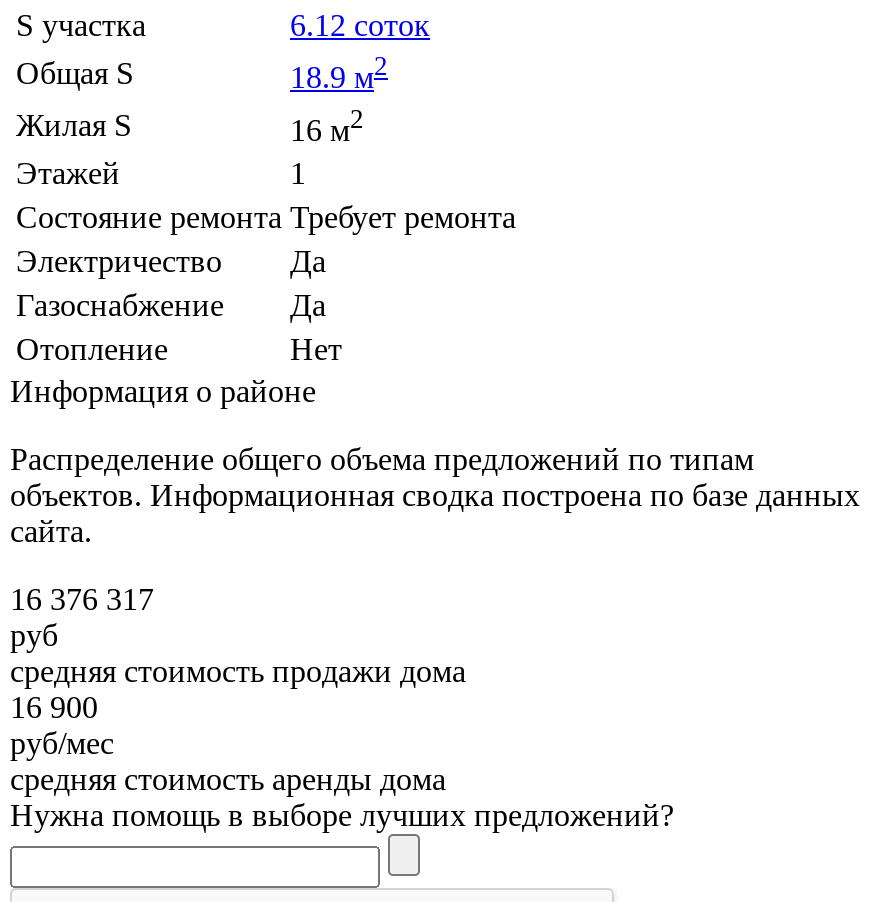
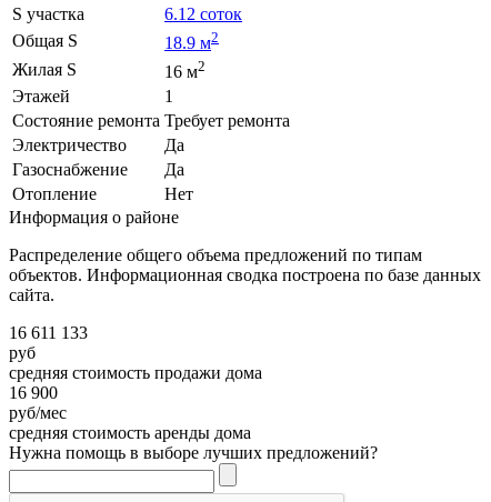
- 16 376 317
+ 16 611 133
